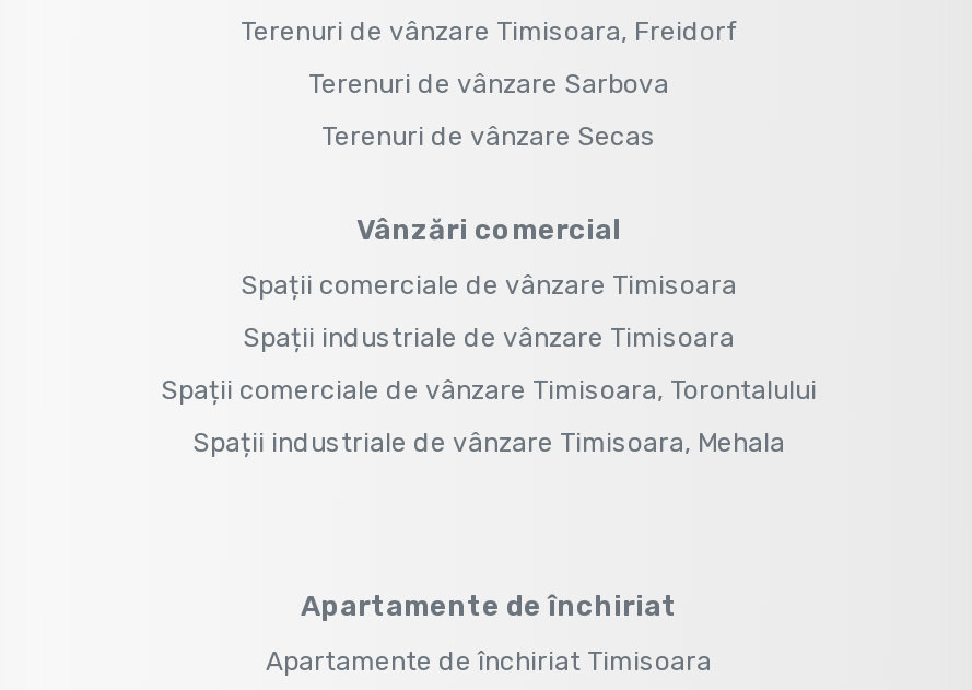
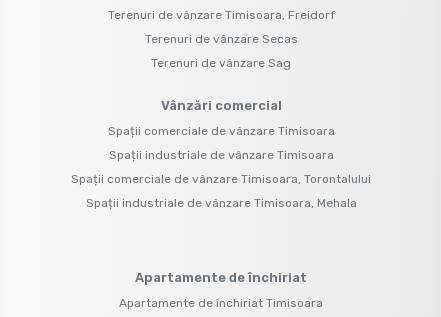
- Terenuri de vânzare Sarbova

moved up: Terenuri de vânzare Secas

+ Terenuri de vânzare Sag
